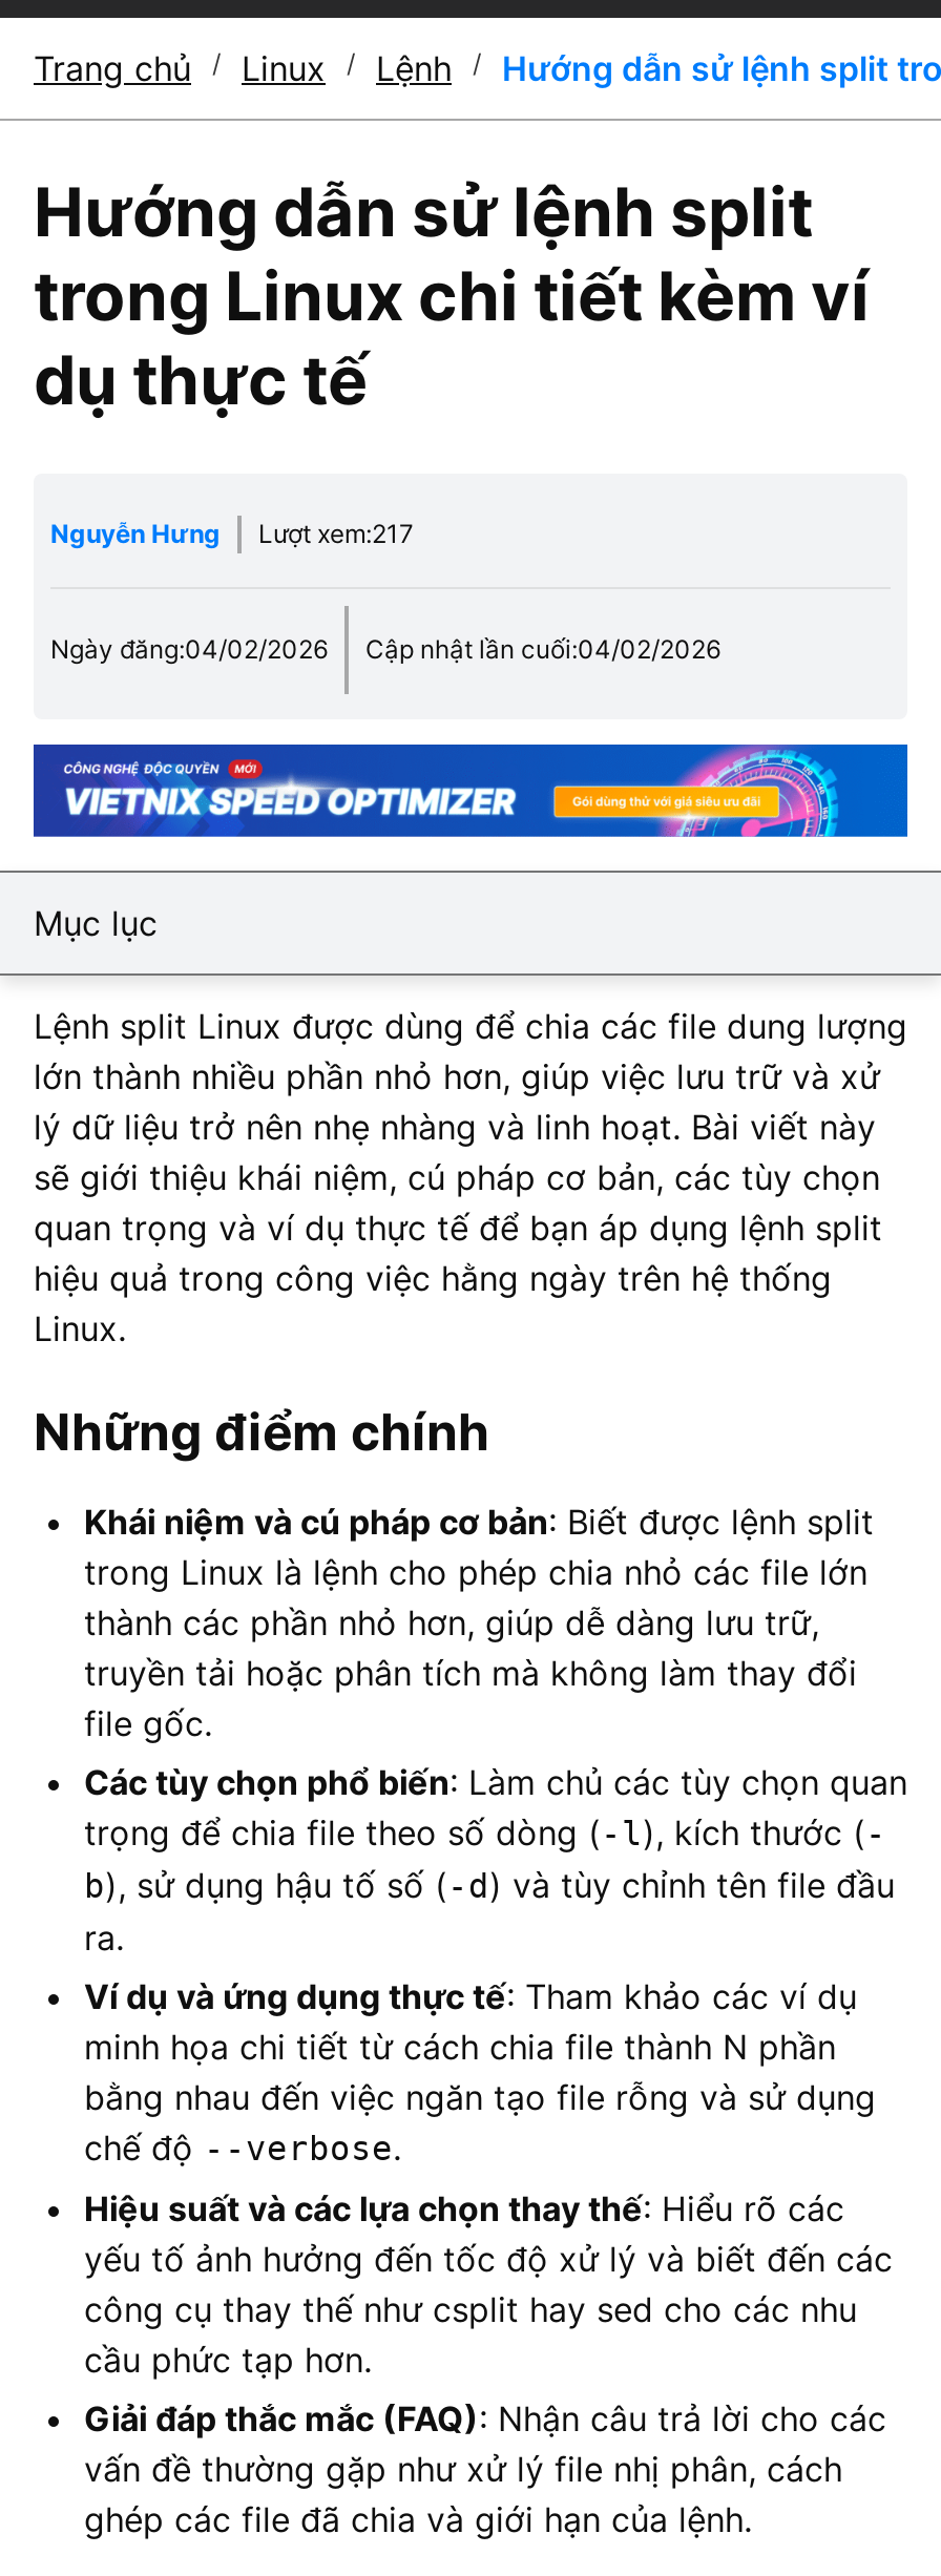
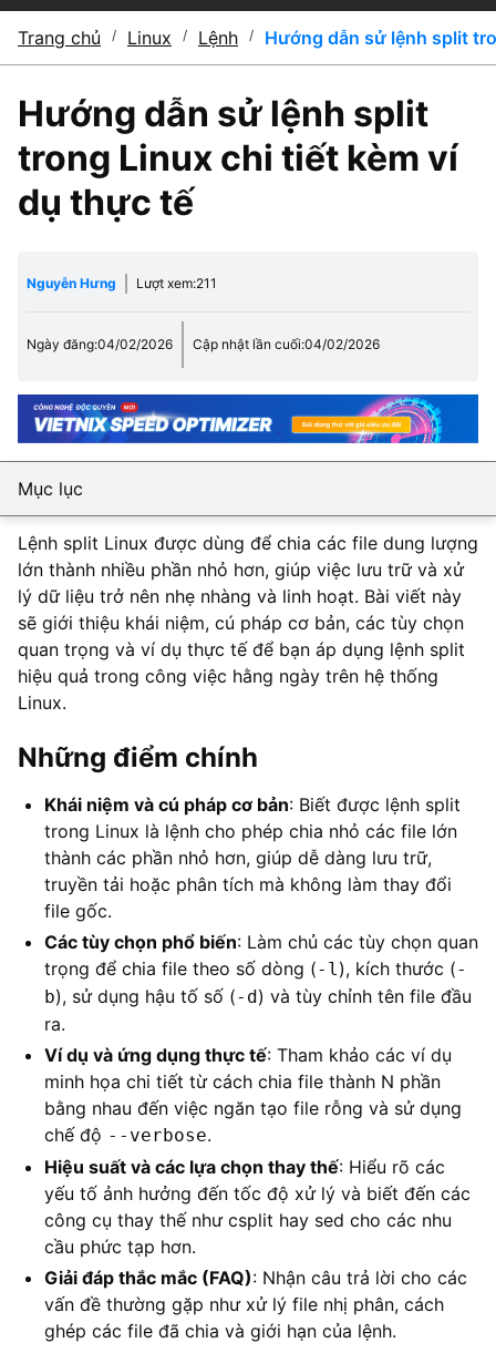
- Nguyễn Hưng Lượt xem:217
+ Nguyễn Hưng Lượt xem:211
